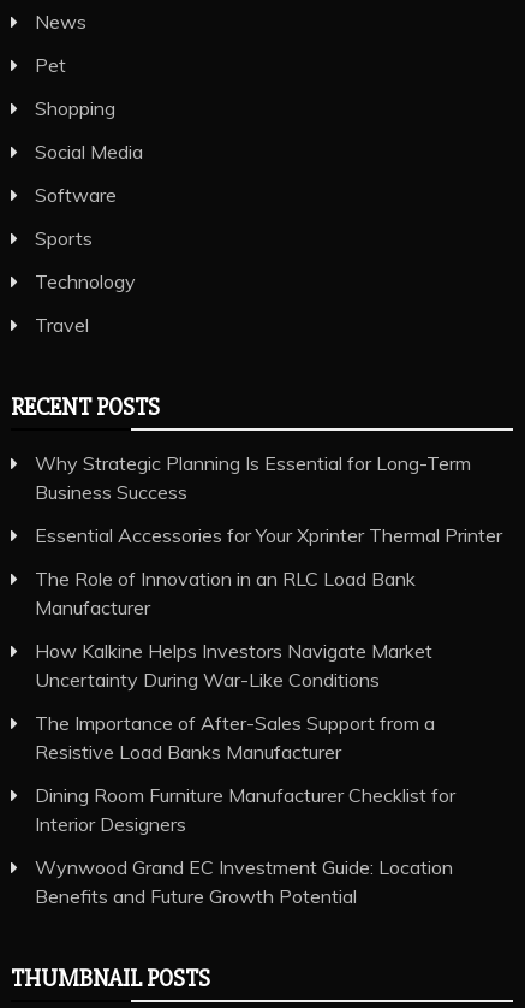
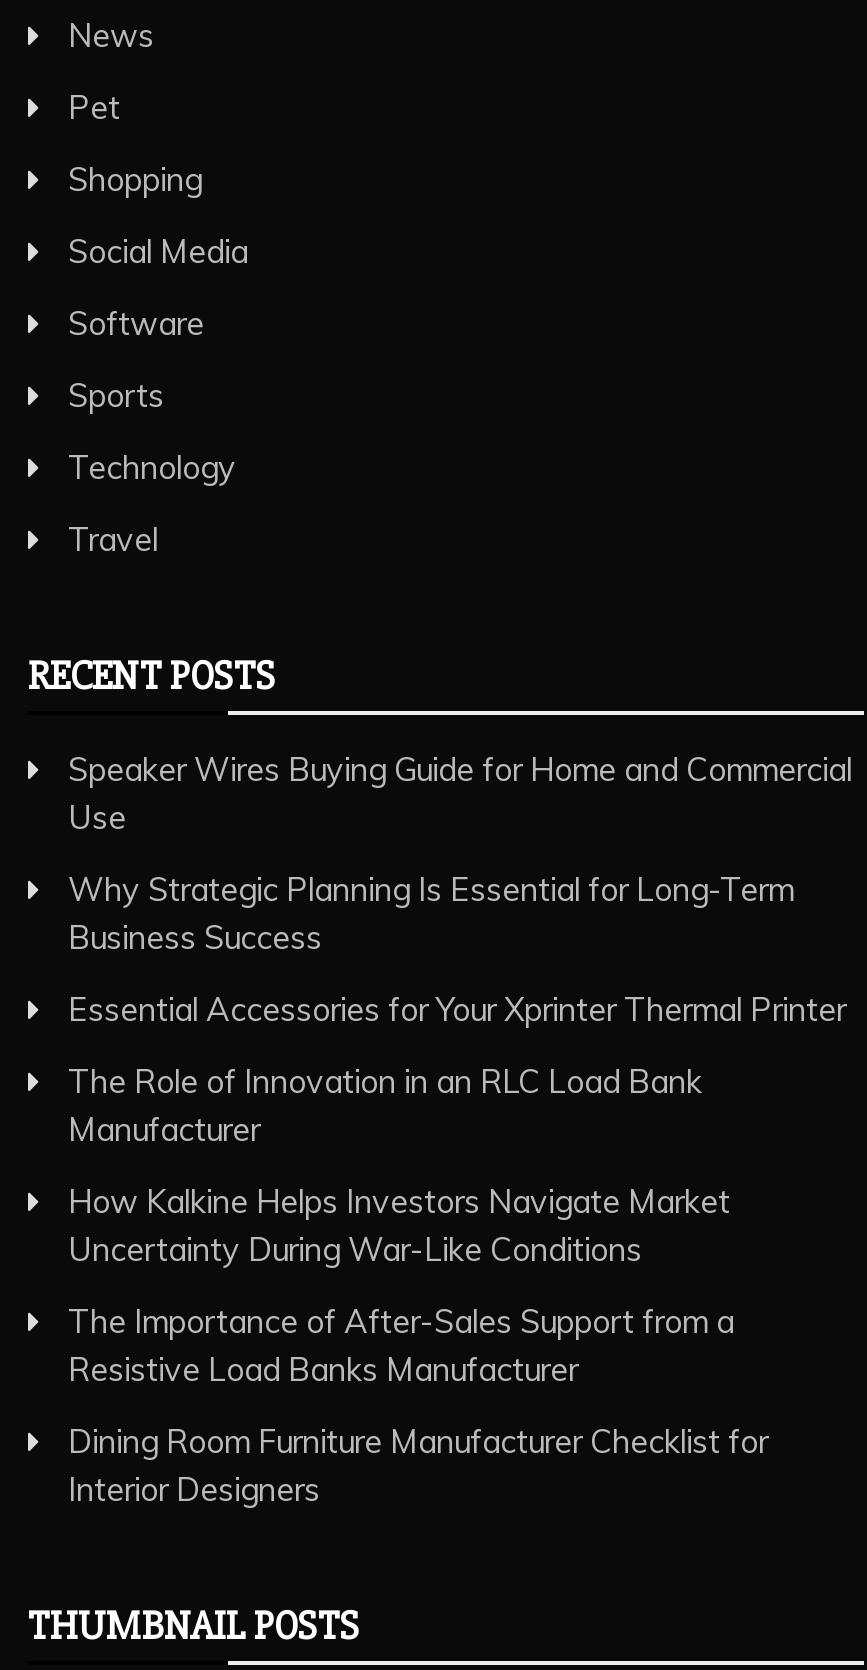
+ Speaker Wires Buying Guide for Home and Commercial
+ Use

moved down: Why Strategic Planning Is Essential for Long-Term | Business Success | Essential Accessories for Your Xprinter Thermal Printer | ... | Dining Room Furniture Manufacturer Checklist for | Interior Designers

- Wynwood Grand EC Investment Guide: Location
- Benefits and Future Growth Potential
